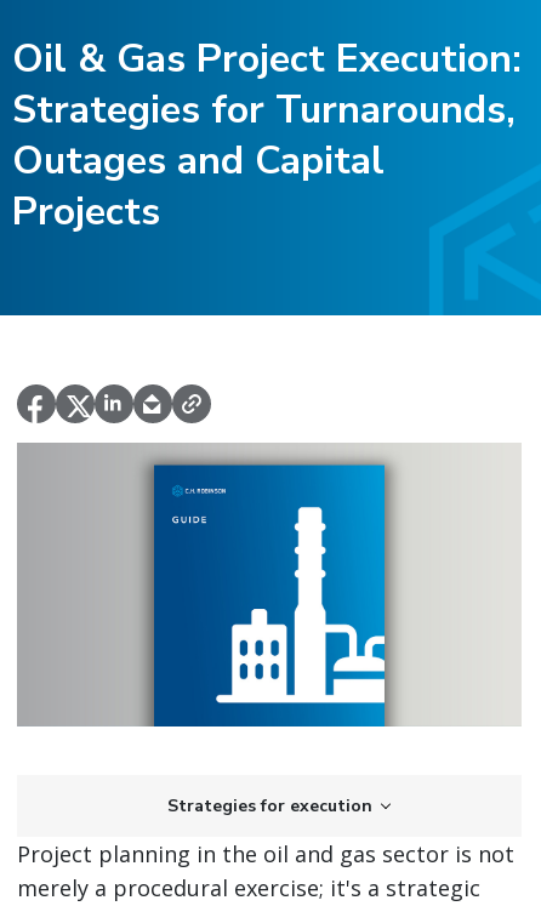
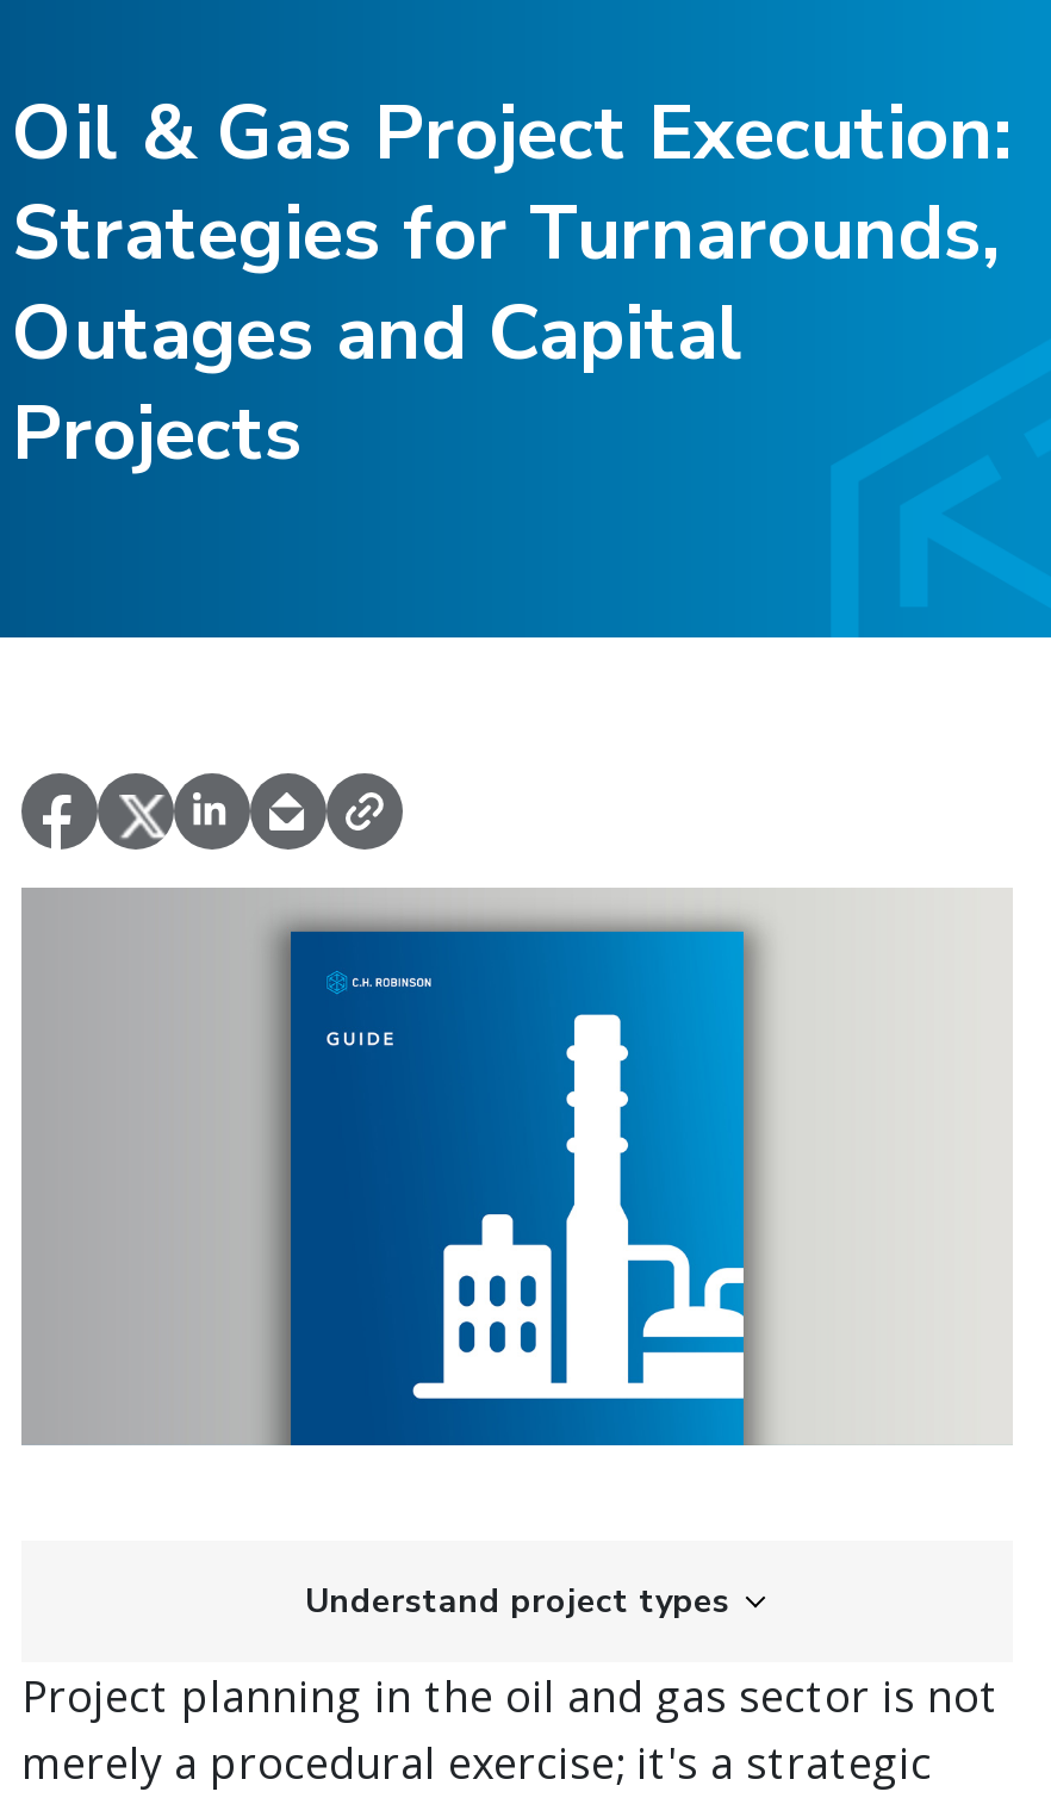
- Strategies for execution
+ Understand project types
